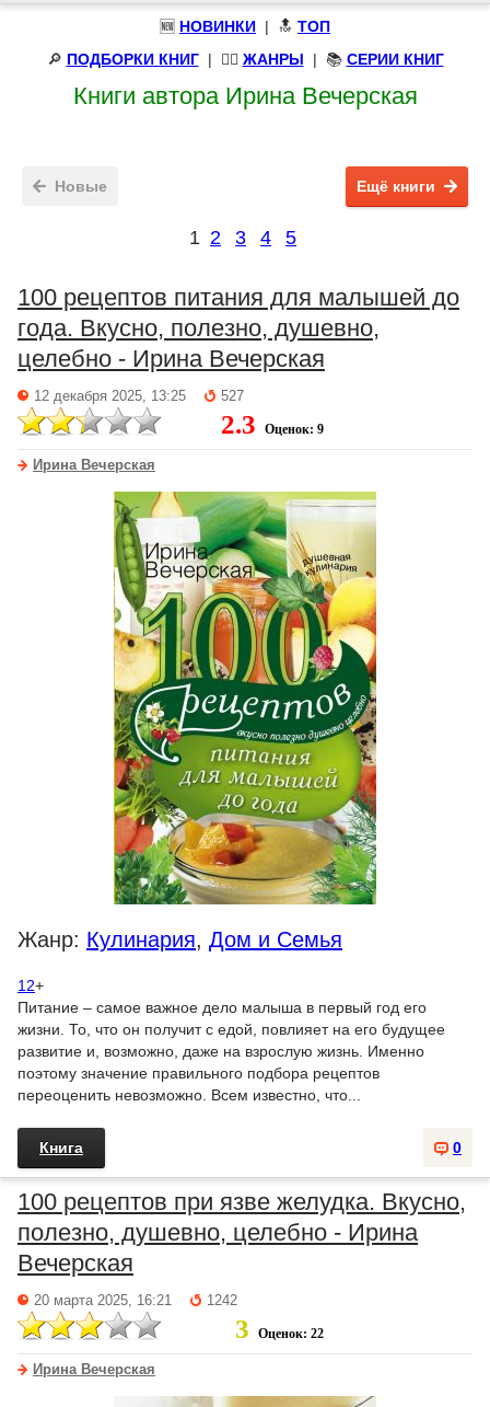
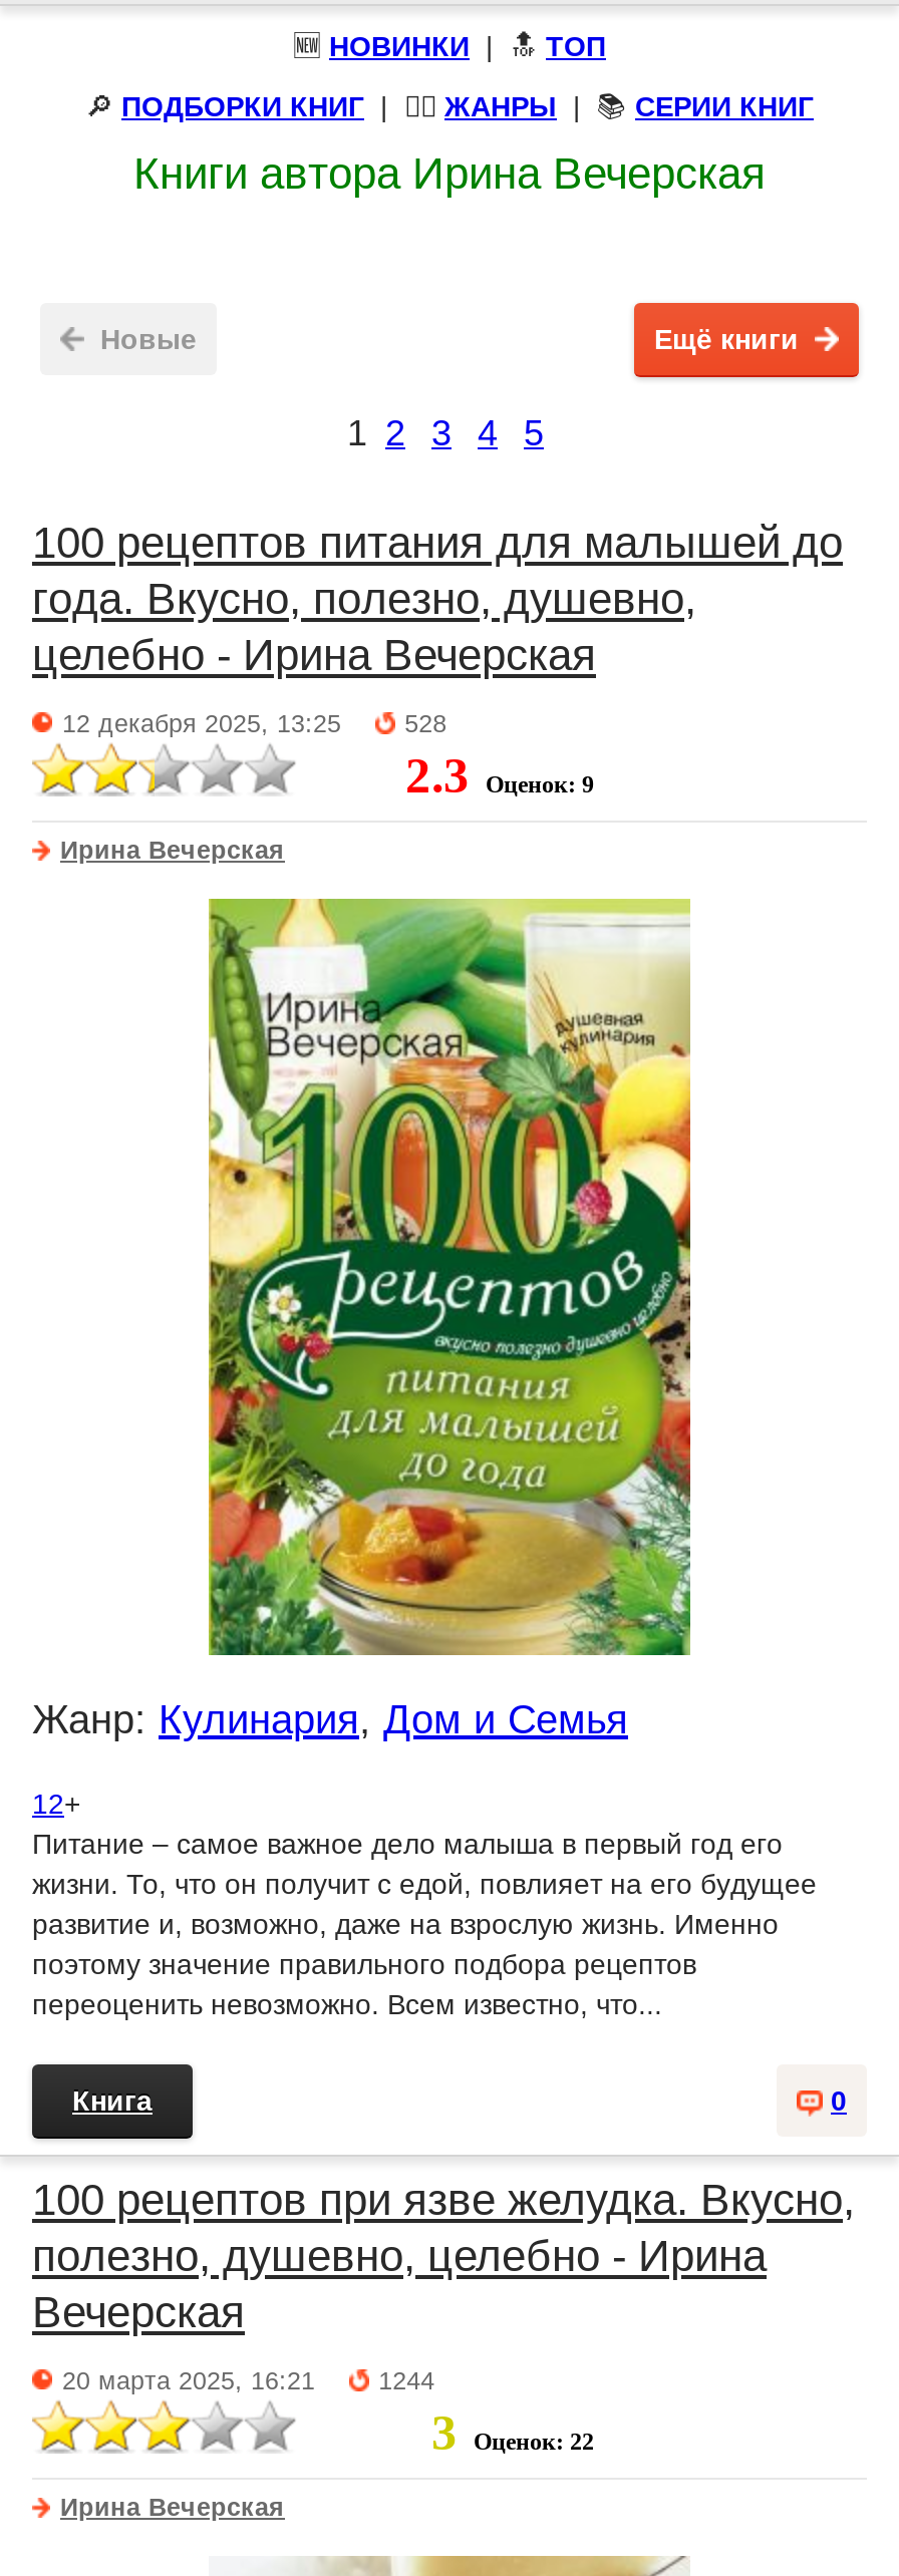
- 527
+ 528

- 1242
+ 1244
